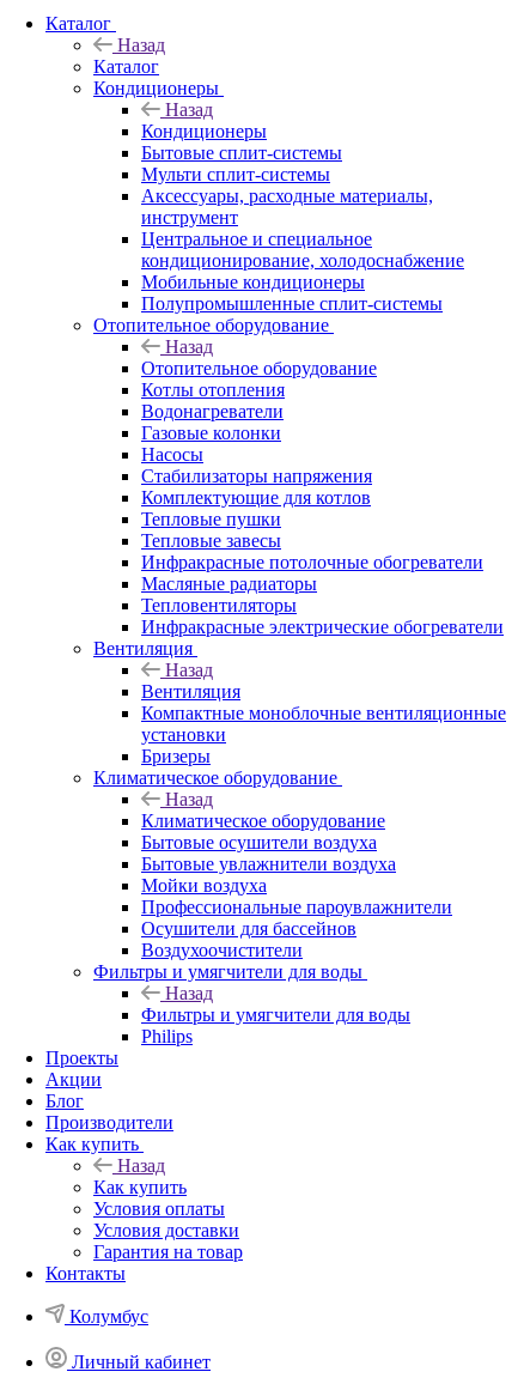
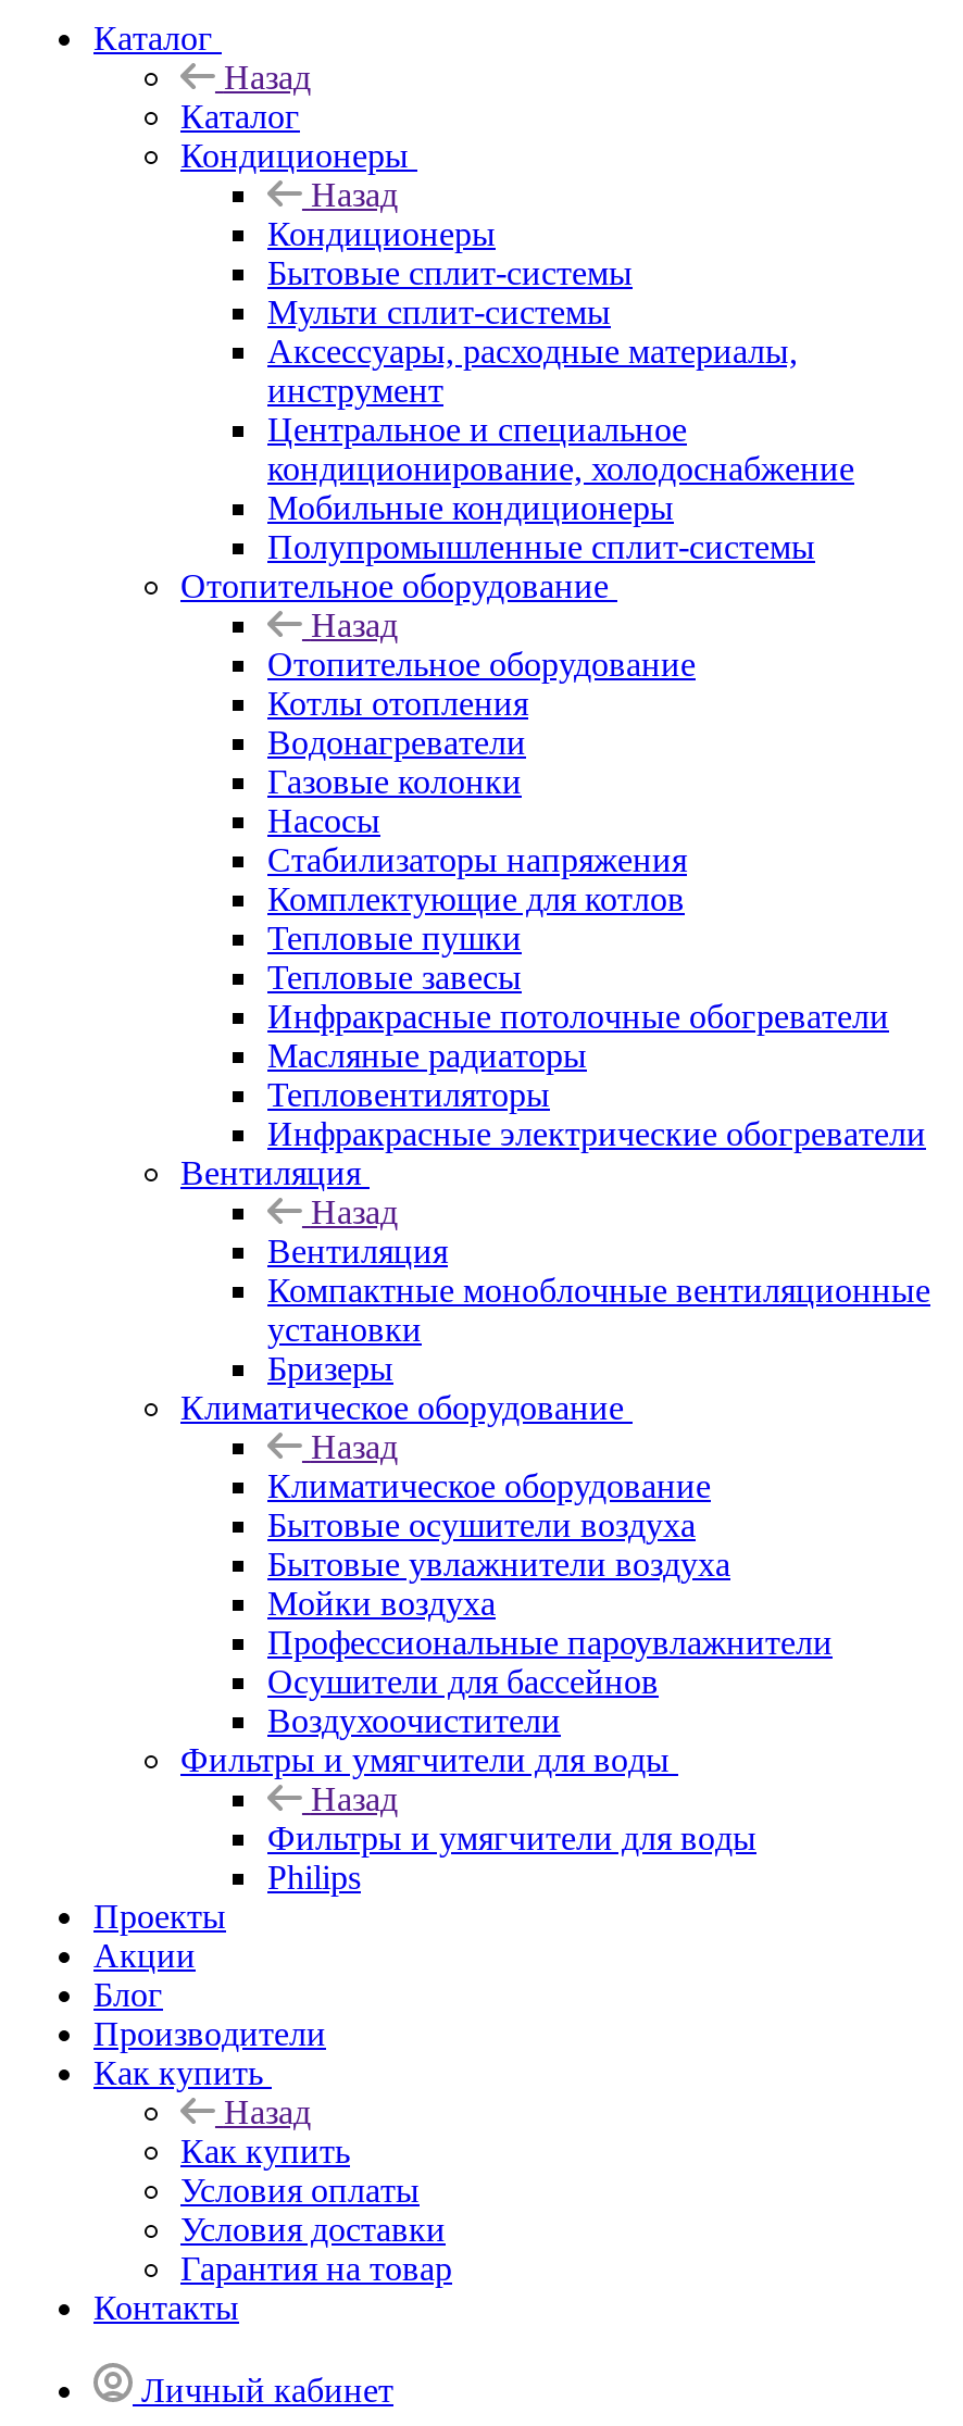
- Колумбус
